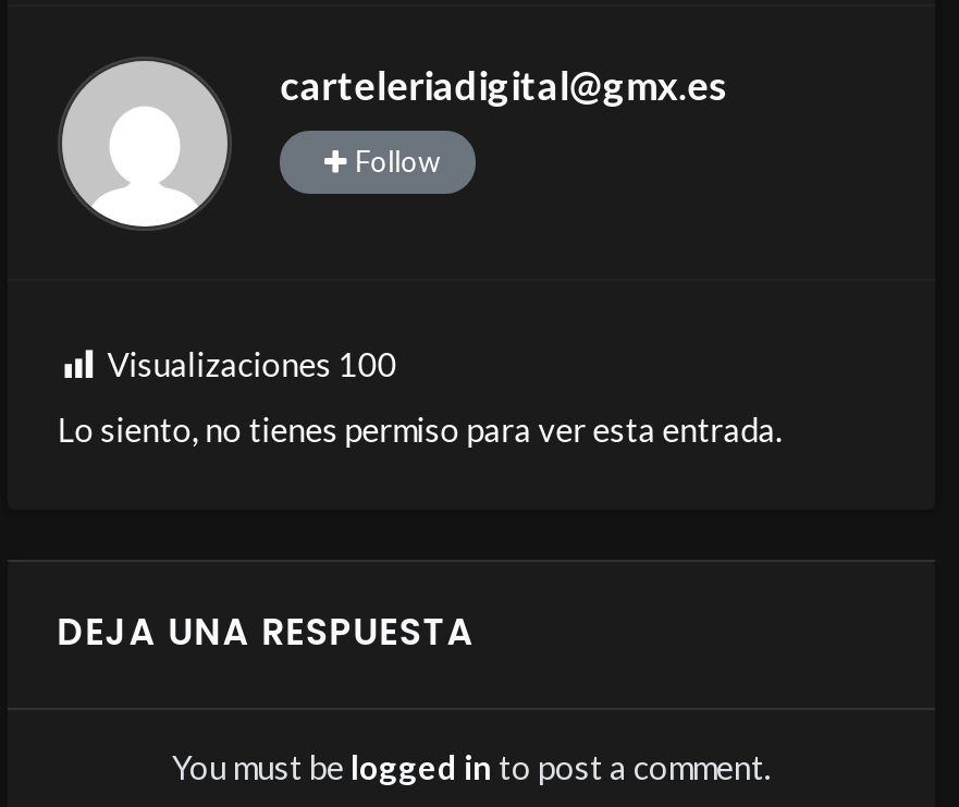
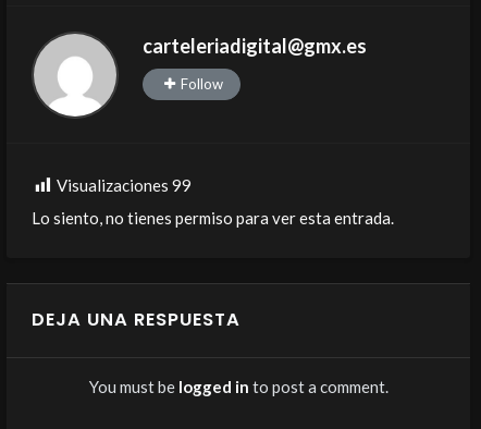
- Visualizaciones 100
+ Visualizaciones 99
